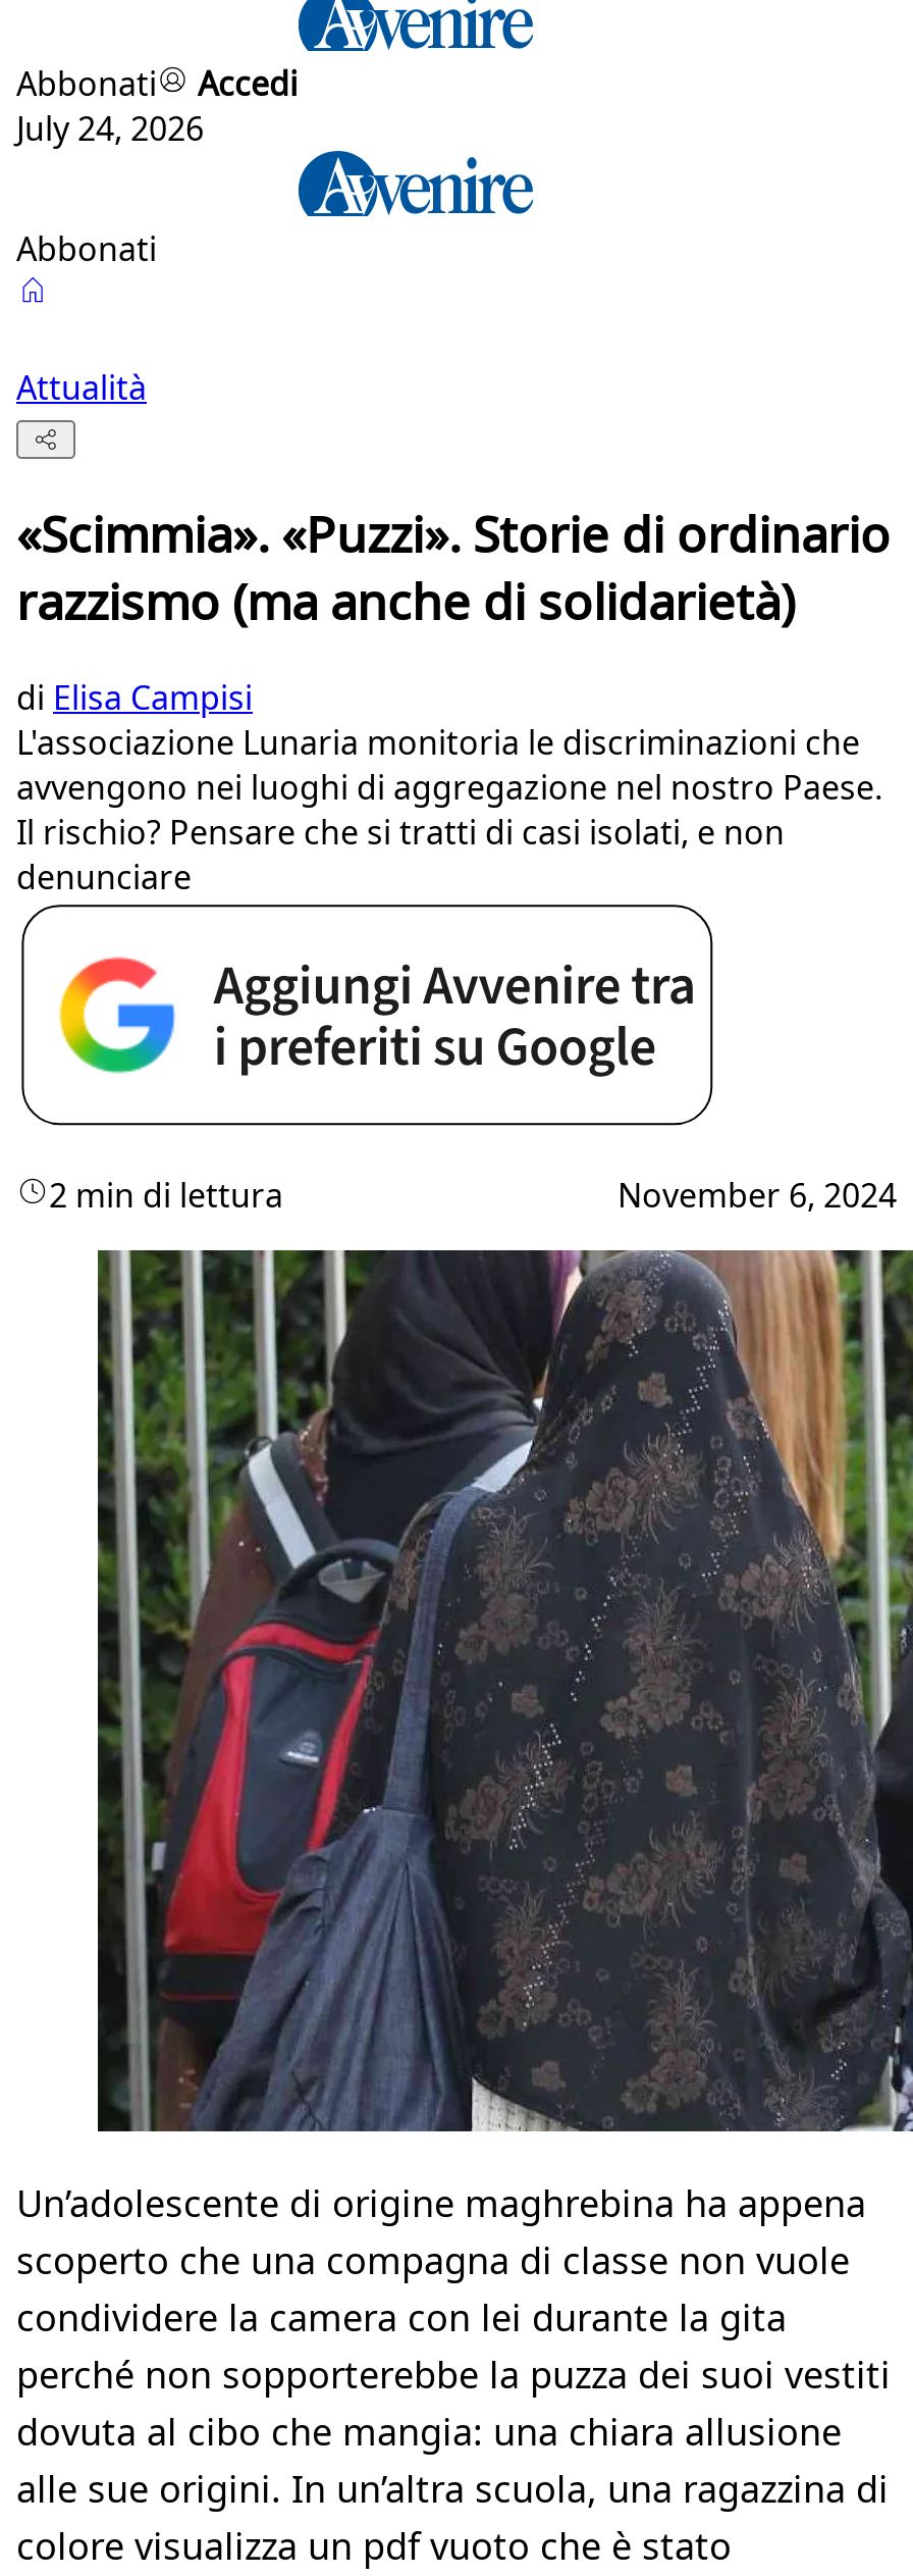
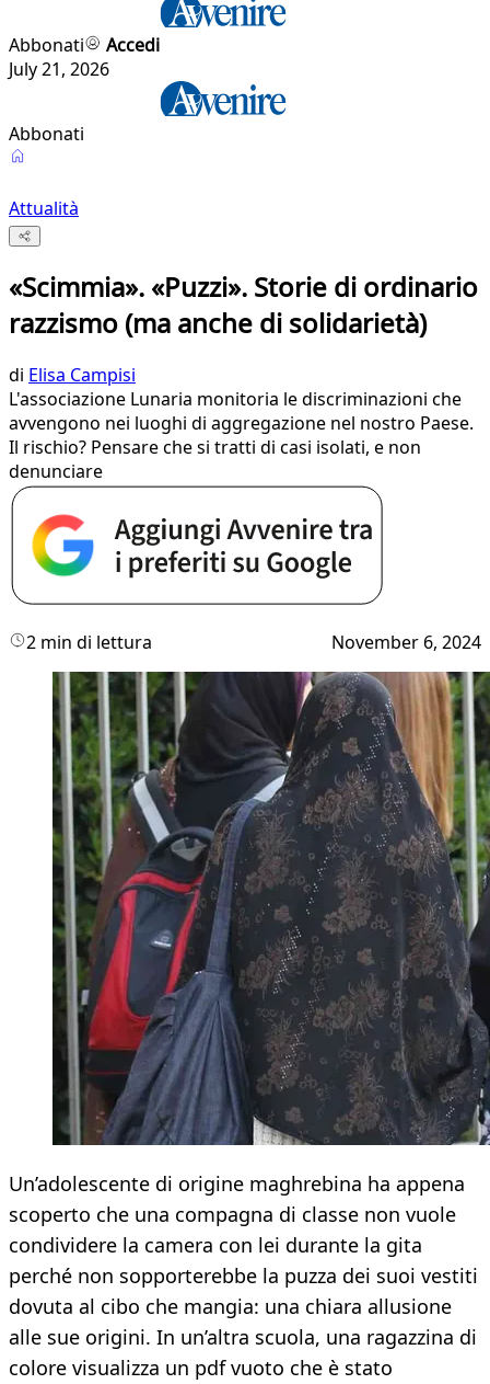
- July 24, 2026
+ July 21, 2026
